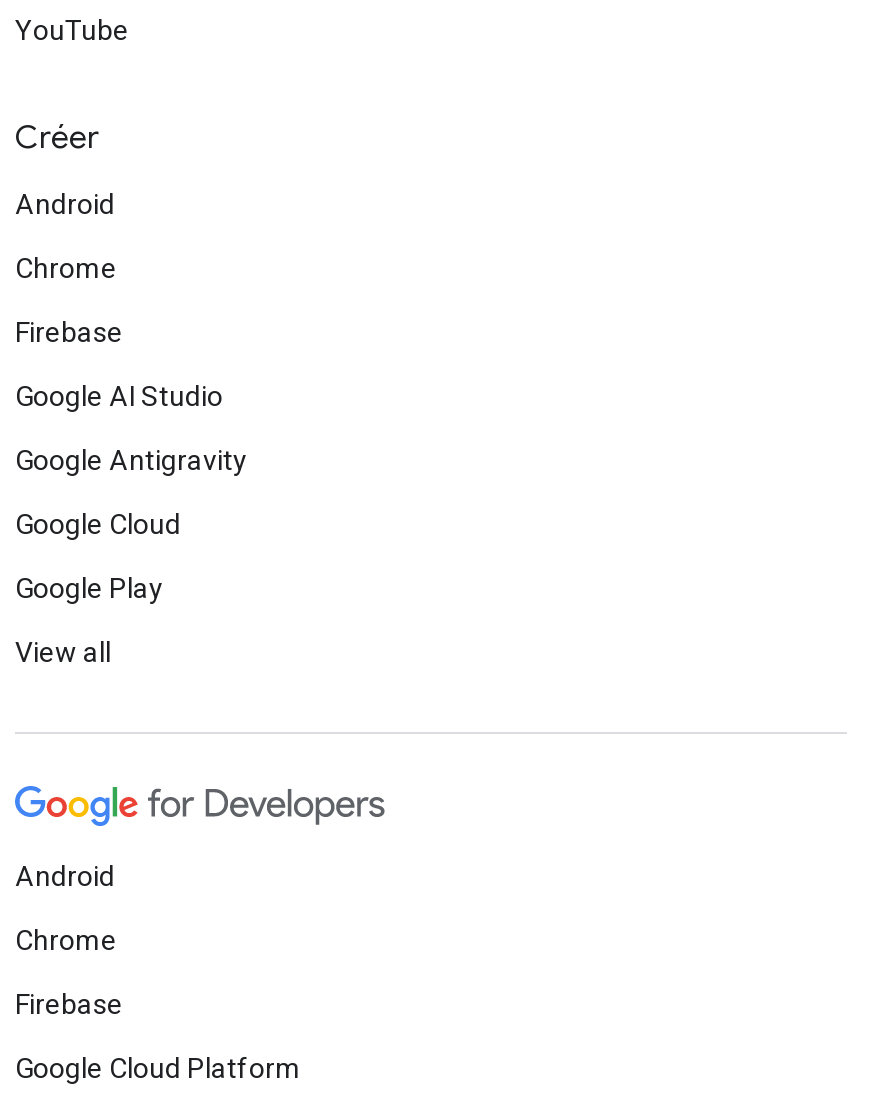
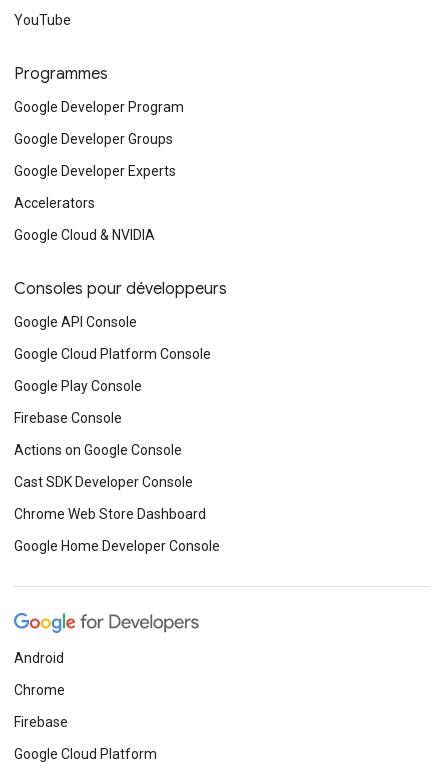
- Créer
- Android
- Chrome
- Firebase
- Google AI Studio
- Google Antigravity
- Google Cloud
- Google Play
- View all
+ Programmes
+ Google Developer Program
+ Google Developer Groups
+ Google Developer Experts
+ Accelerators
+ Google Cloud & NVIDIA
+ Consoles pour développeurs
+ Google API Console
+ Google Cloud Platform Console
+ Google Play Console
+ Firebase Console
+ Actions on Google Console
+ Cast SDK Developer Console
+ Chrome Web Store Dashboard
+ Google Home Developer Console
